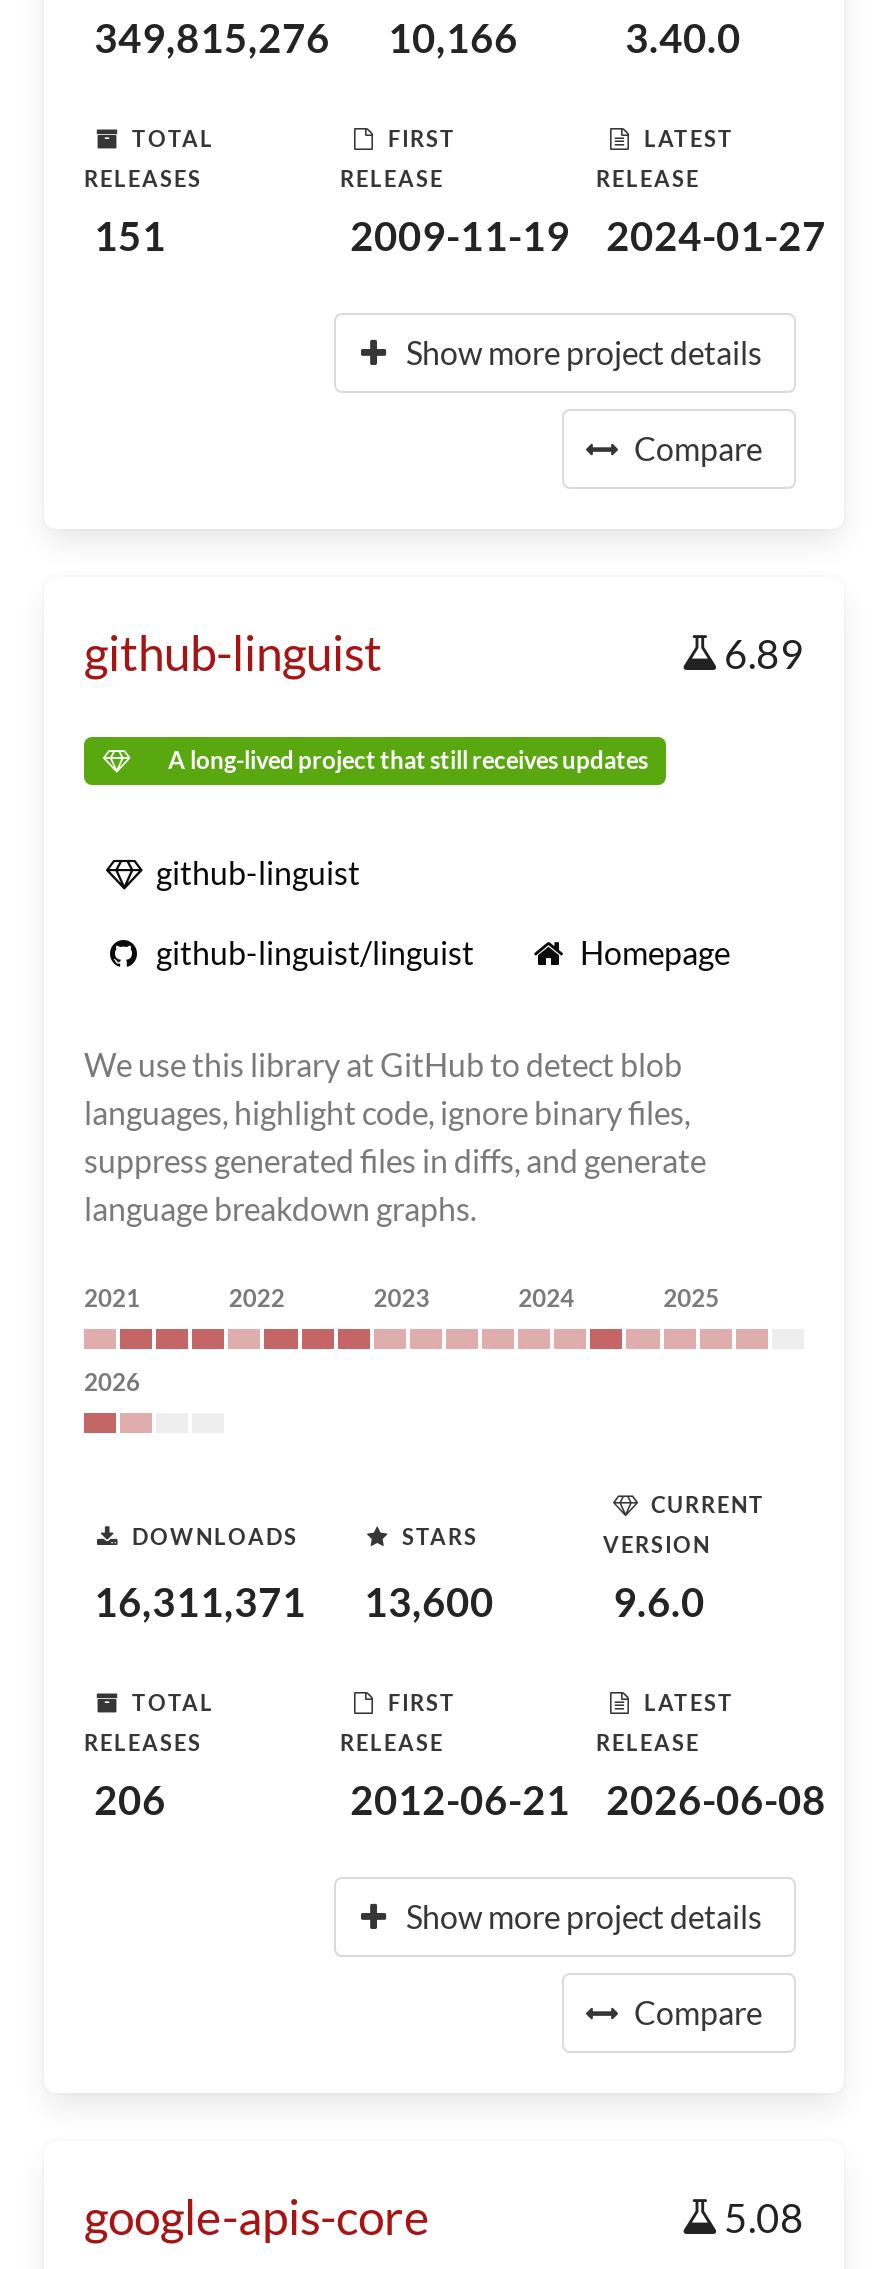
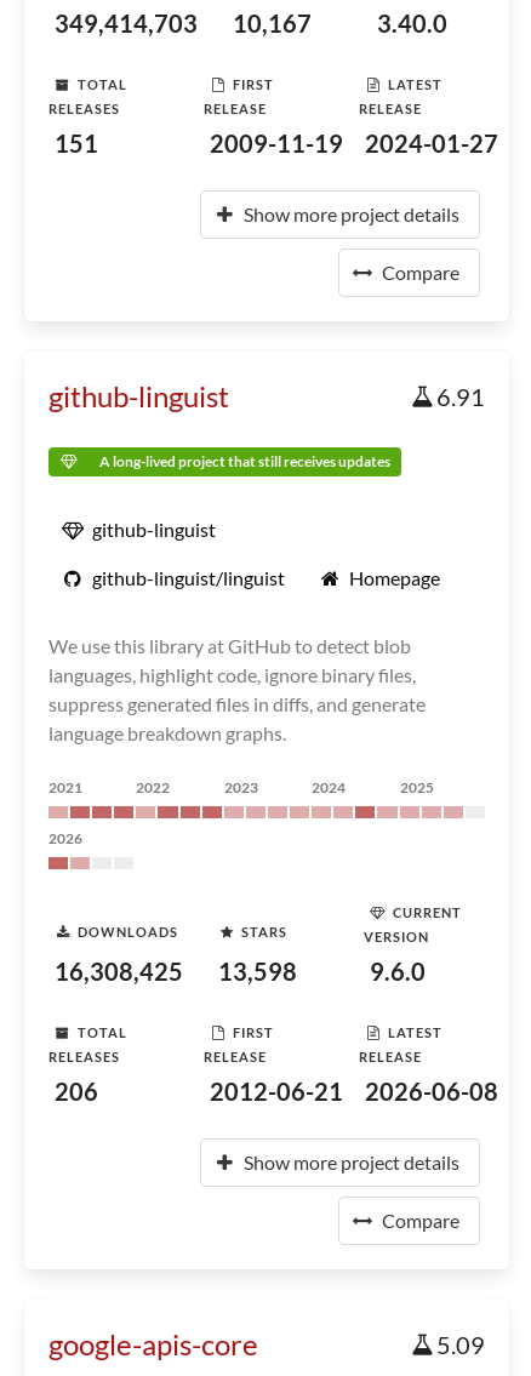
- 349,815,276
+ 349,414,703

- 10,166
+ 10,167

- 6.89
+ 6.91

- 16,311,371
+ 16,308,425

- 13,600
+ 13,598

- 5.08
+ 5.09
